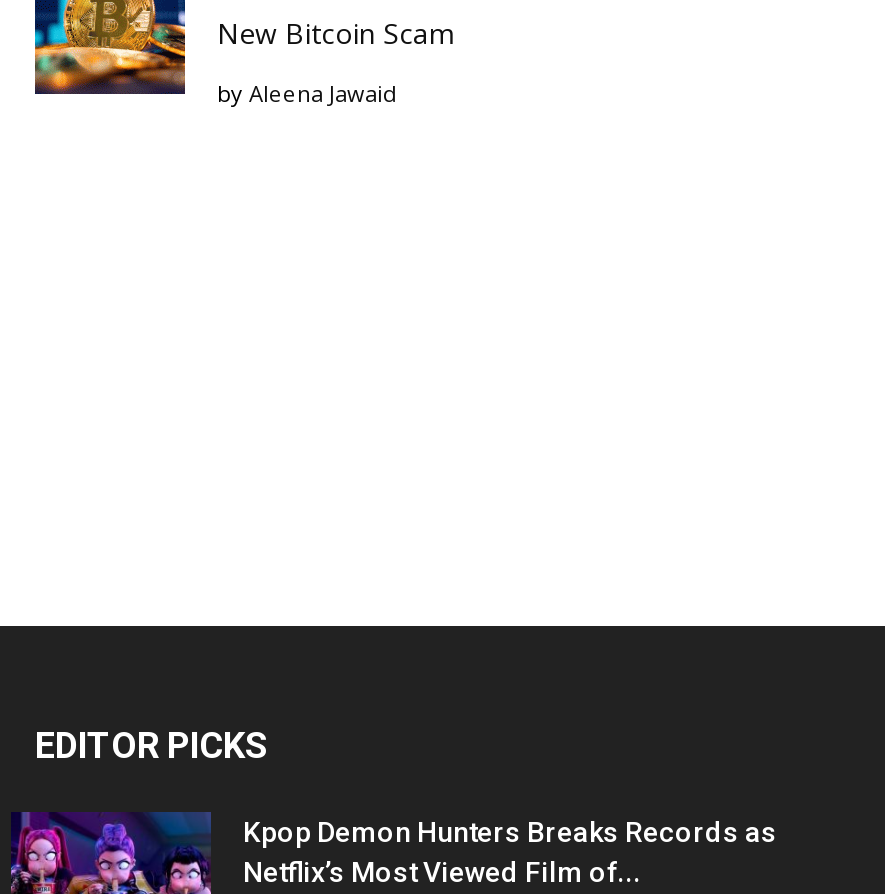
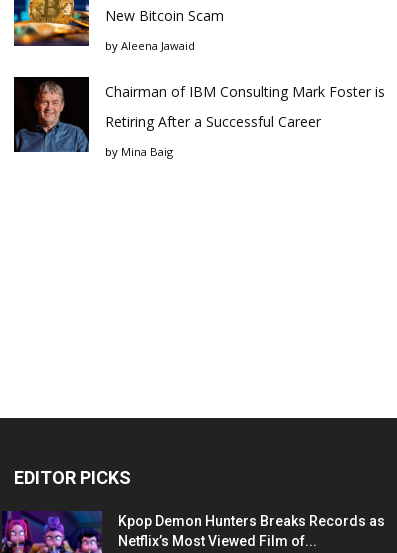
+ [image]
+ Chairman of IBM Consulting Mark Foster is
+ Retiring After a Successful Career
+ by Mina Baig
